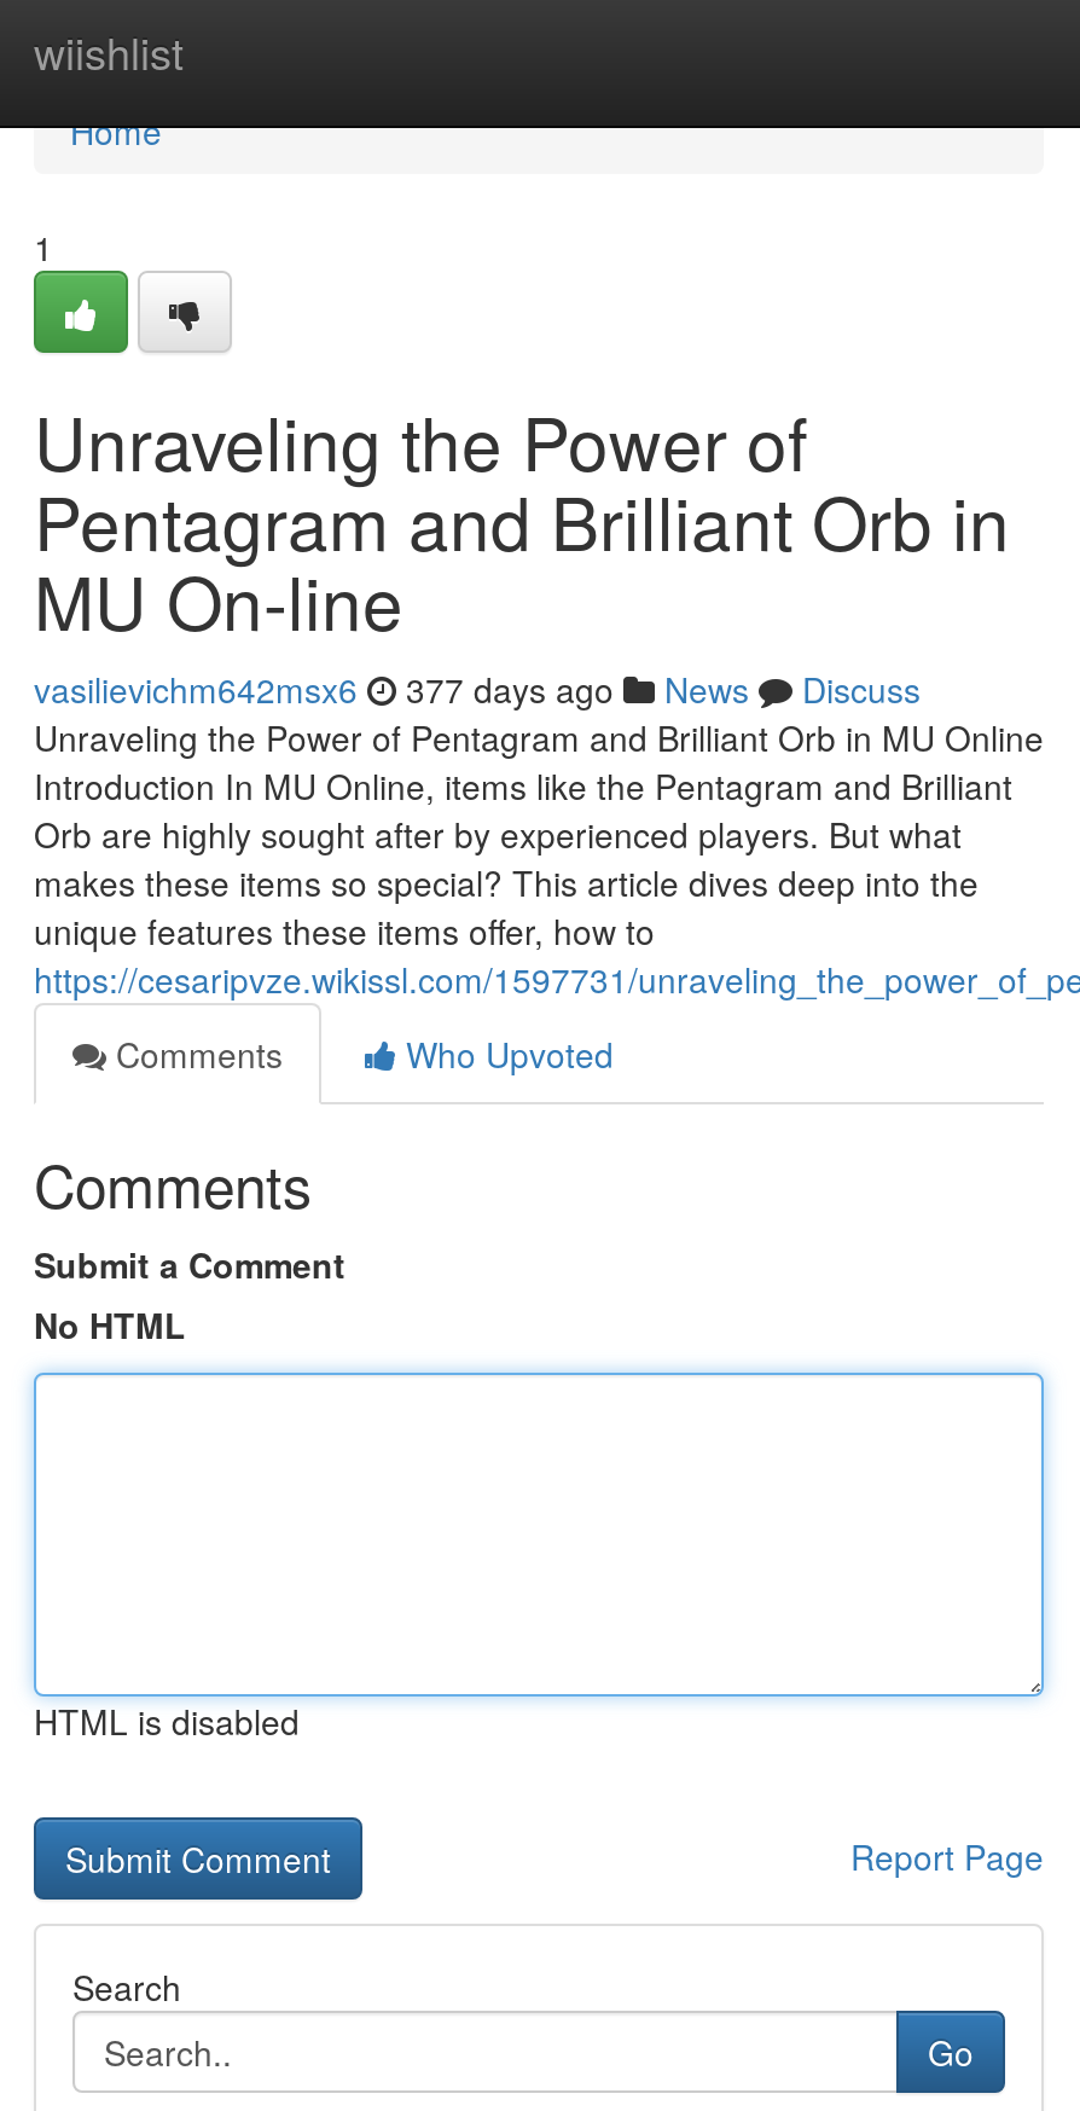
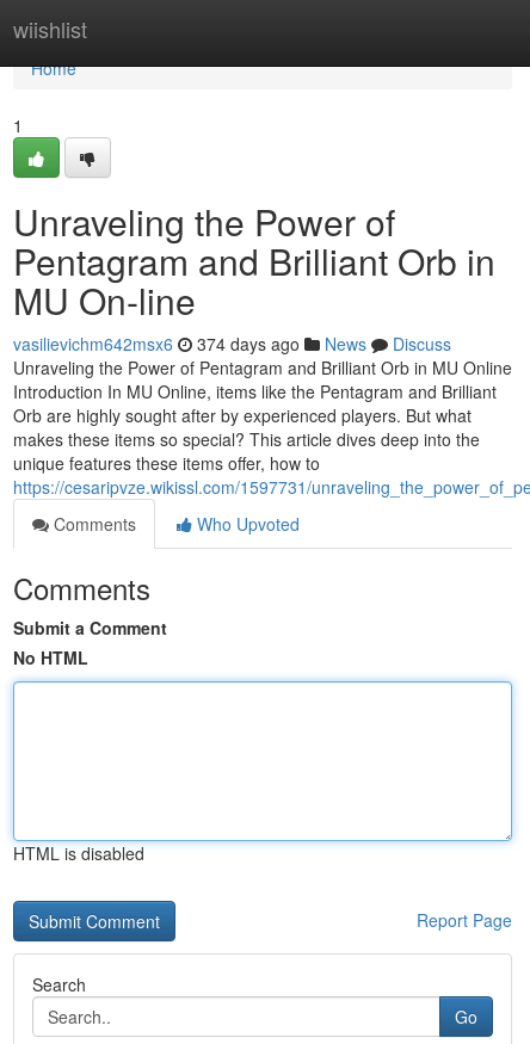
- vasilievichm642msx6 377 days ago News Discuss
+ vasilievichm642msx6 374 days ago News Discuss
